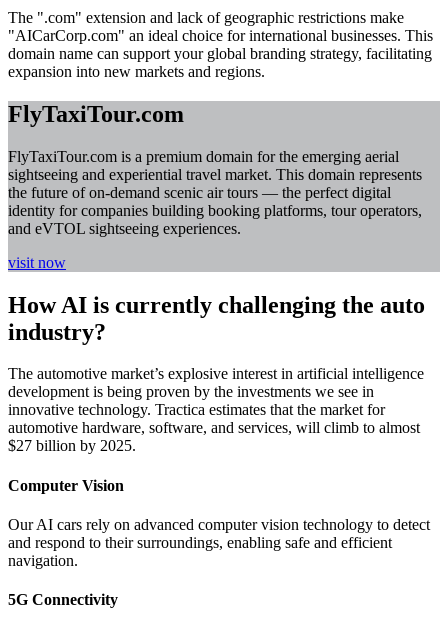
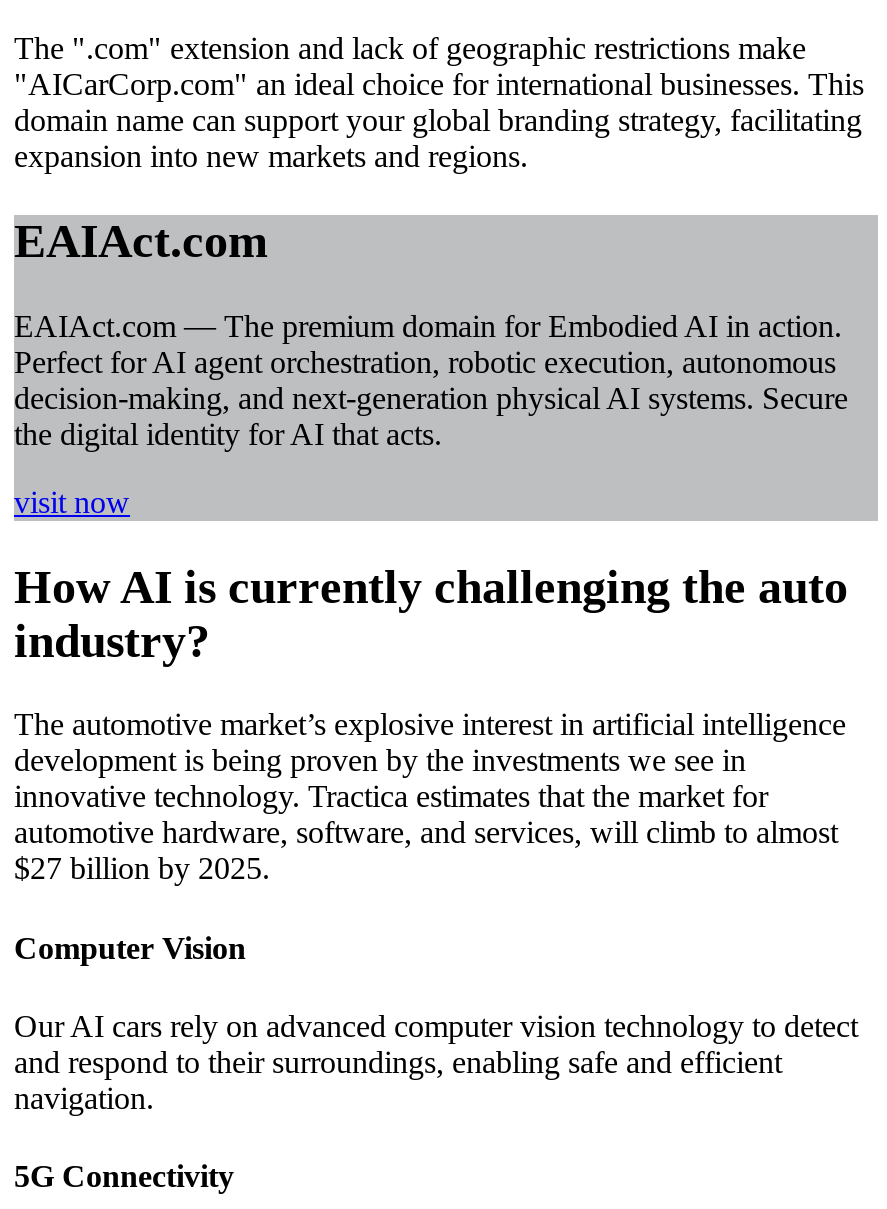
- FlyTaxiTour.com
+ EAIAct.com

- FlyTaxiTour.com is a premium domain for the emerging aerial
- sightseeing and experiential travel market. This domain represents
- the future of on-demand scenic air tours — the perfect digital
- identity for companies building booking platforms, tour operators,
- and eVTOL sightseeing experiences.
+ EAIAct.com — The premium domain for Embodied AI in action.
+ Perfect for AI agent orchestration, robotic execution, autonomous
+ decision-making, and next‑generation physical AI systems. Secure
+ the digital identity for AI that acts.
